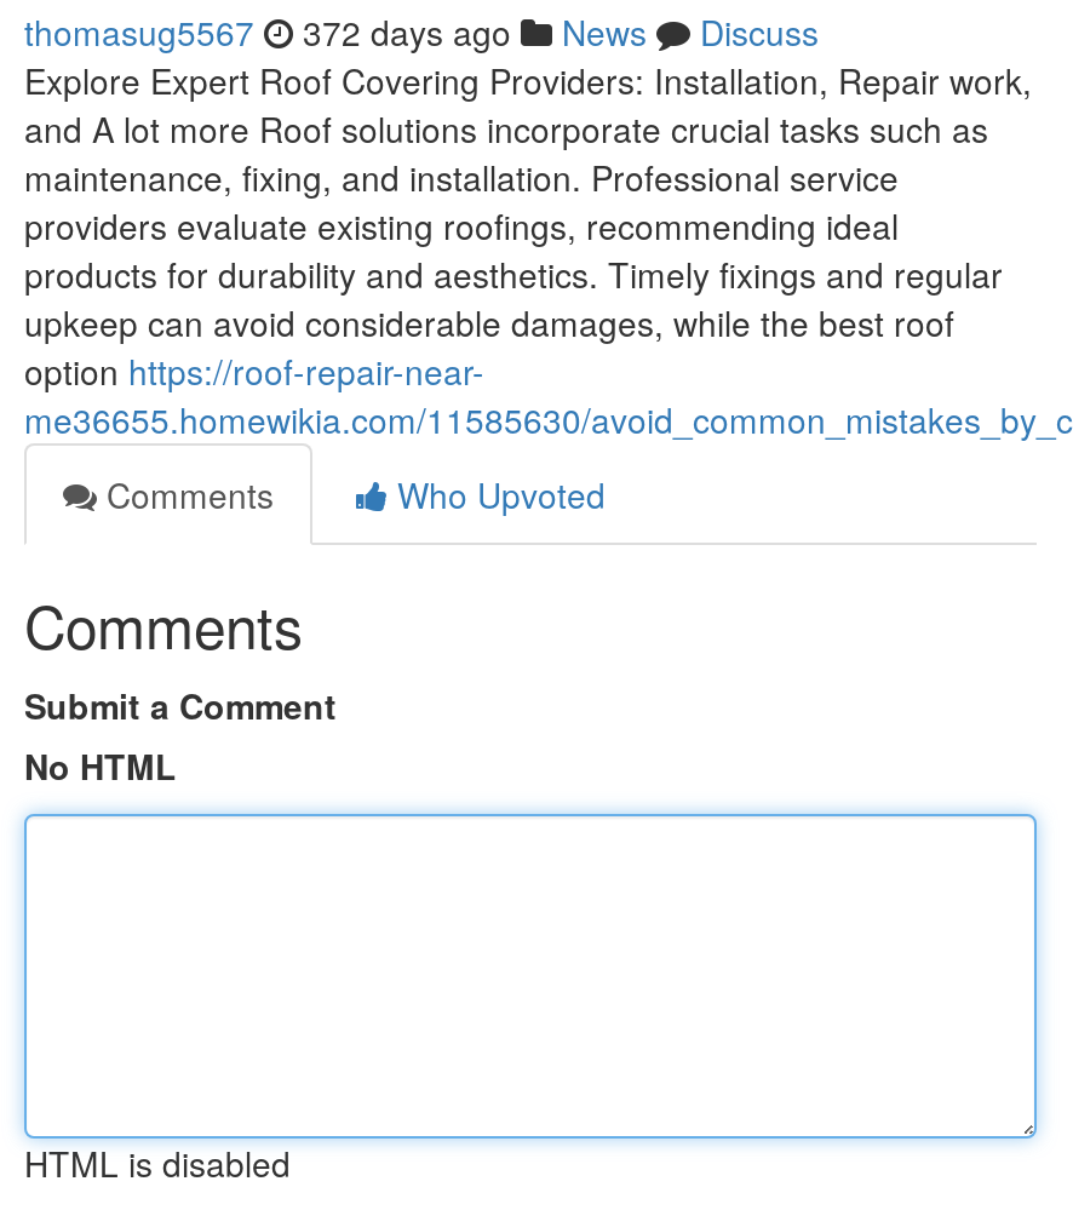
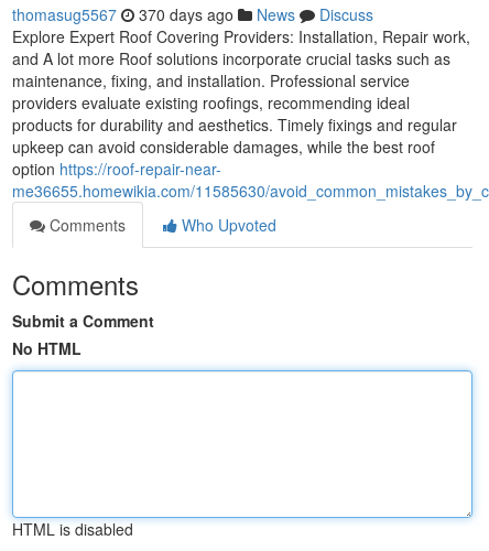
- thomasug5567 372 days ago News Discuss
+ thomasug5567 370 days ago News Discuss
